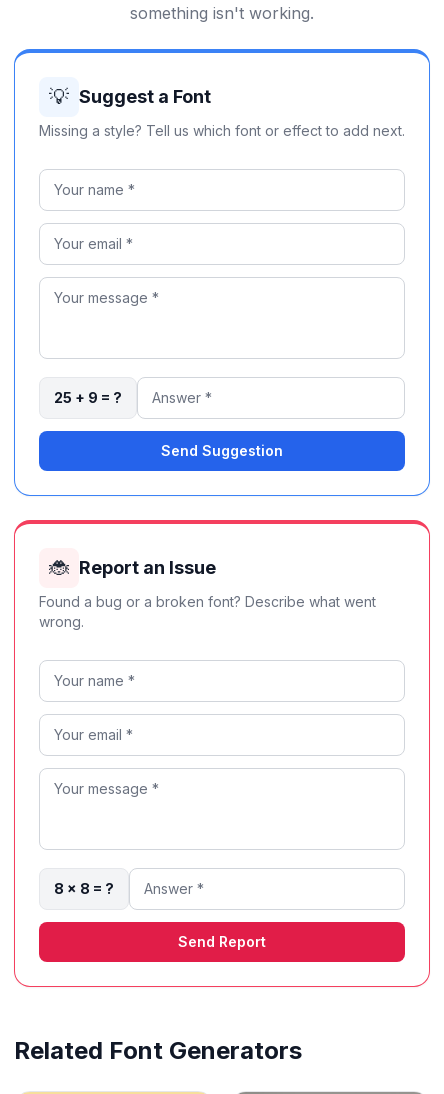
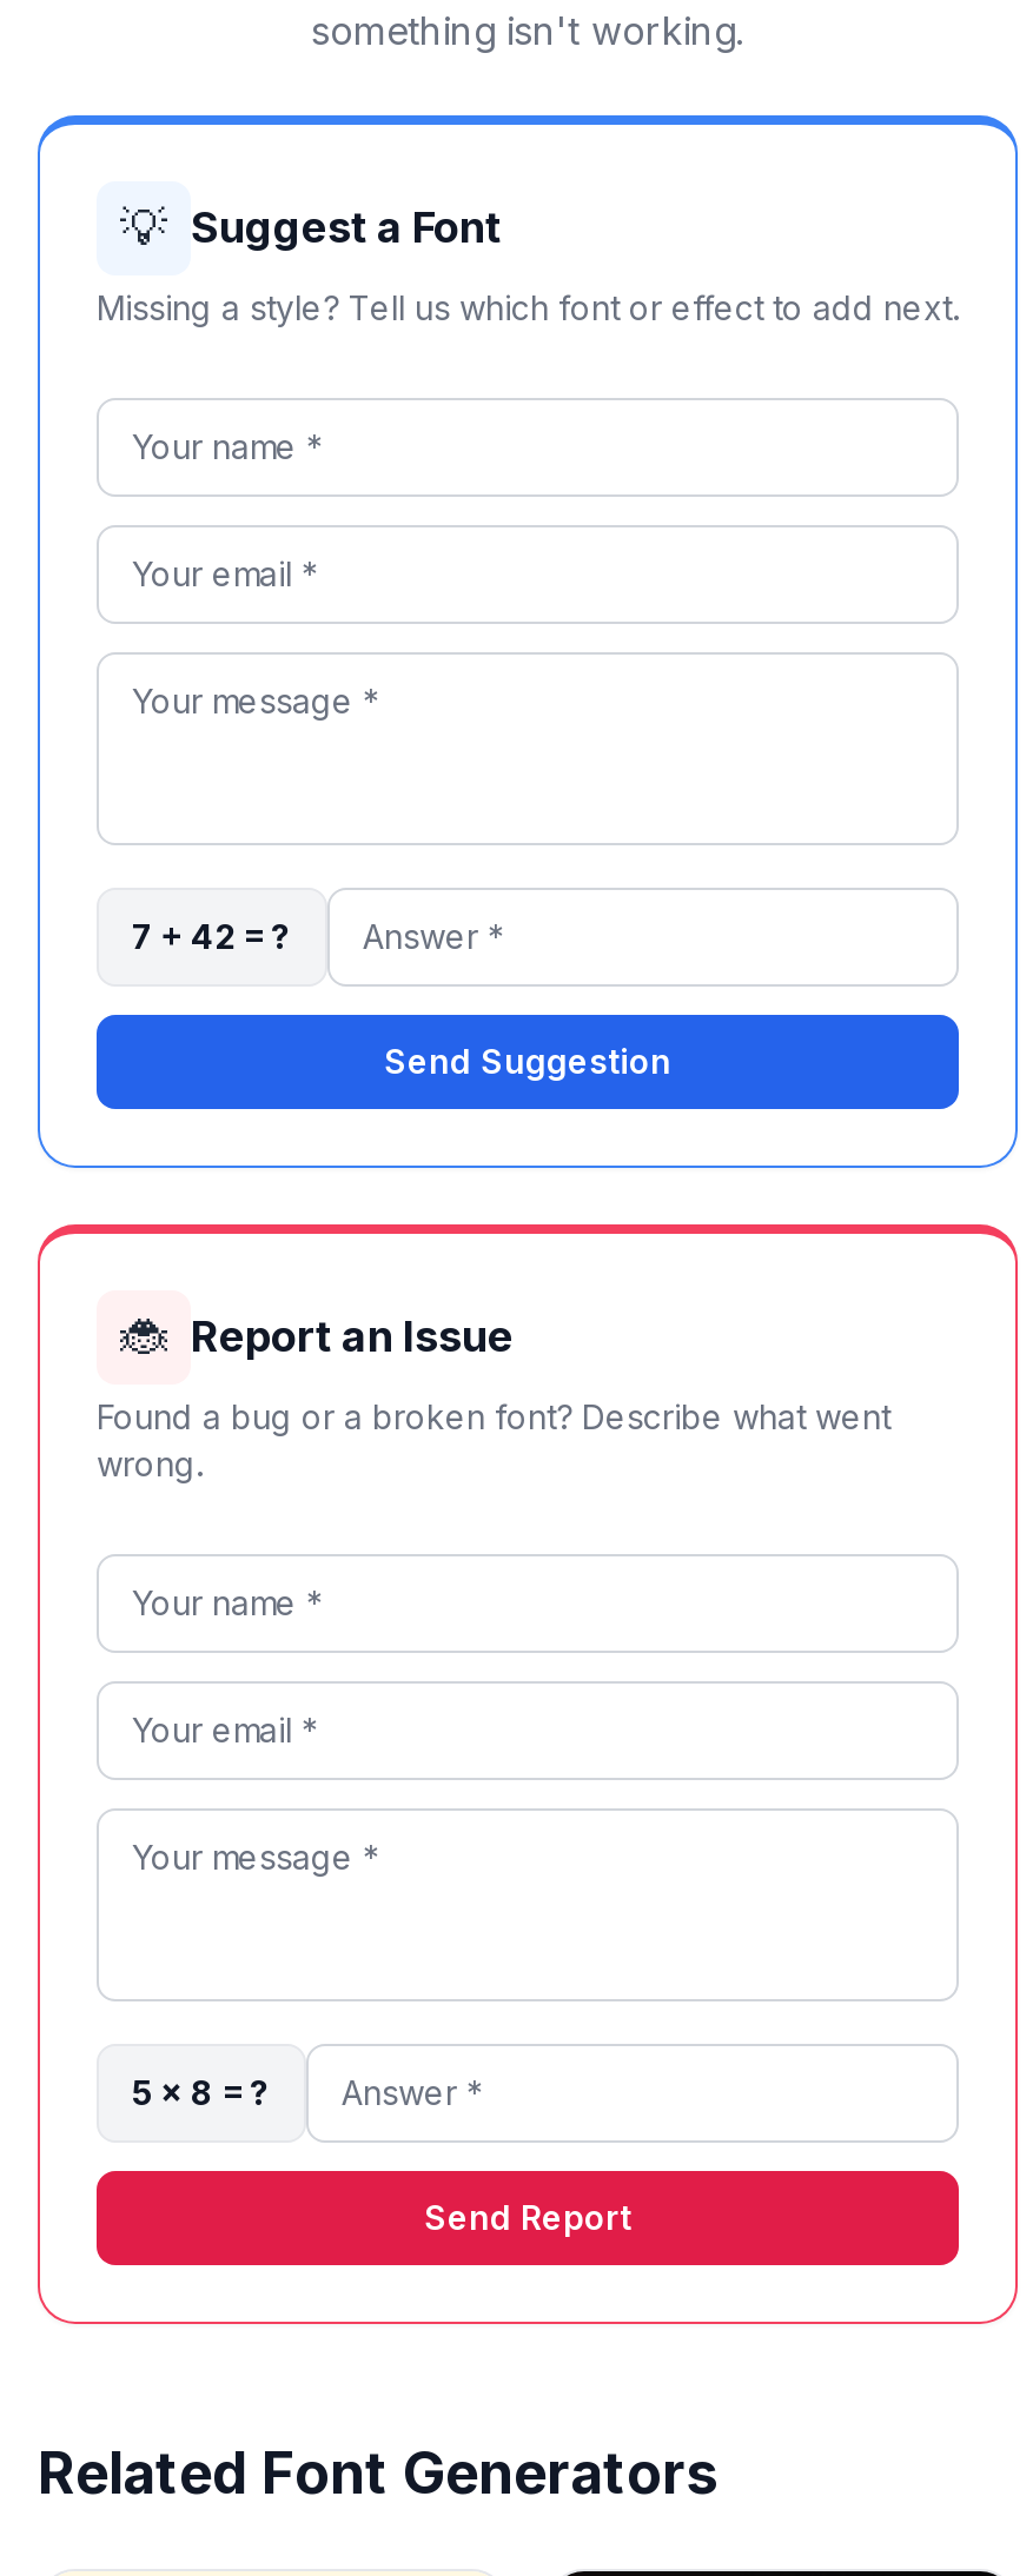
- 25 + 9 = ?
+ 7 + 42 = ?

- 8 × 8 = ?
+ 5 × 8 = ?
